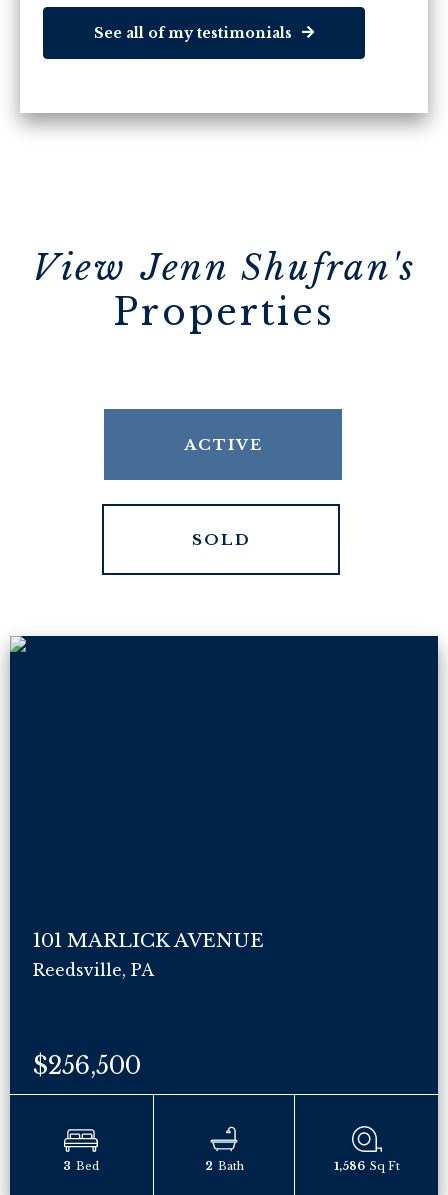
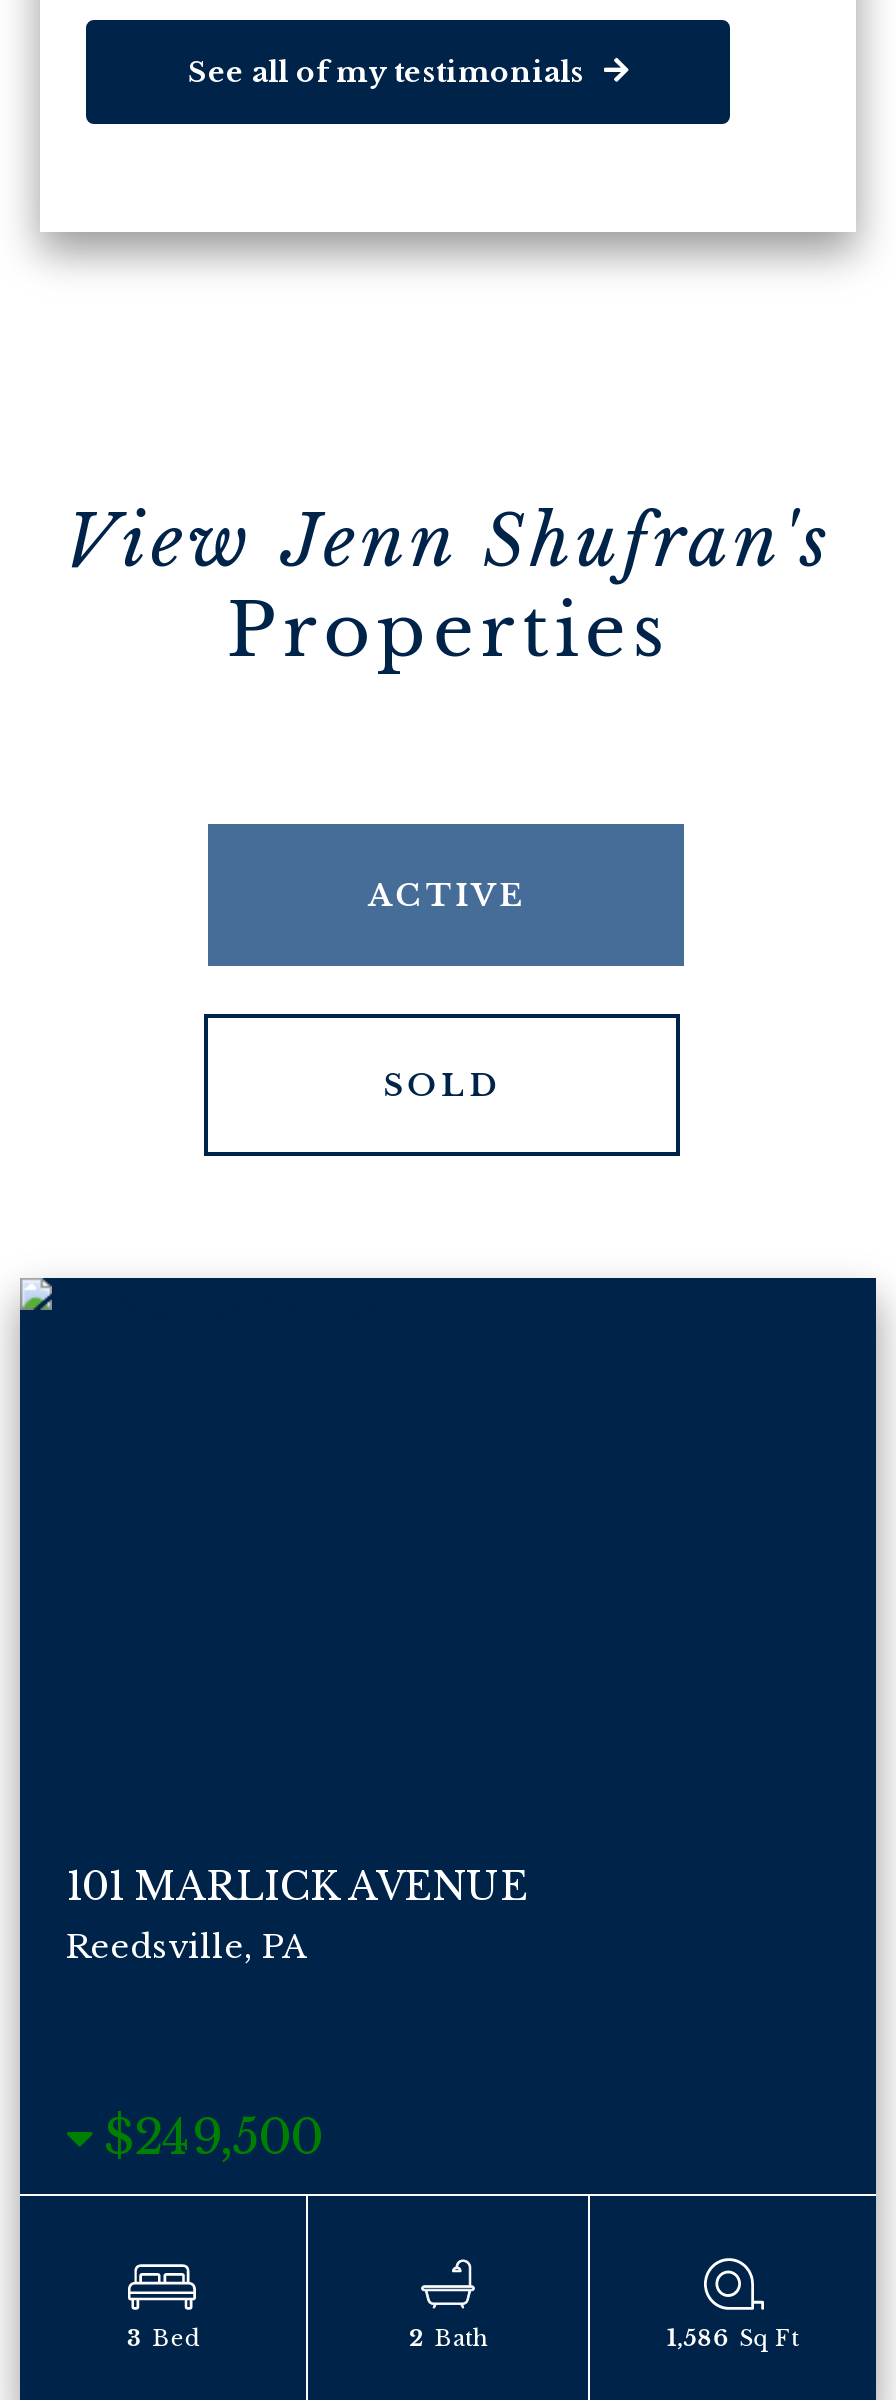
- $256,500
+ $249,500
